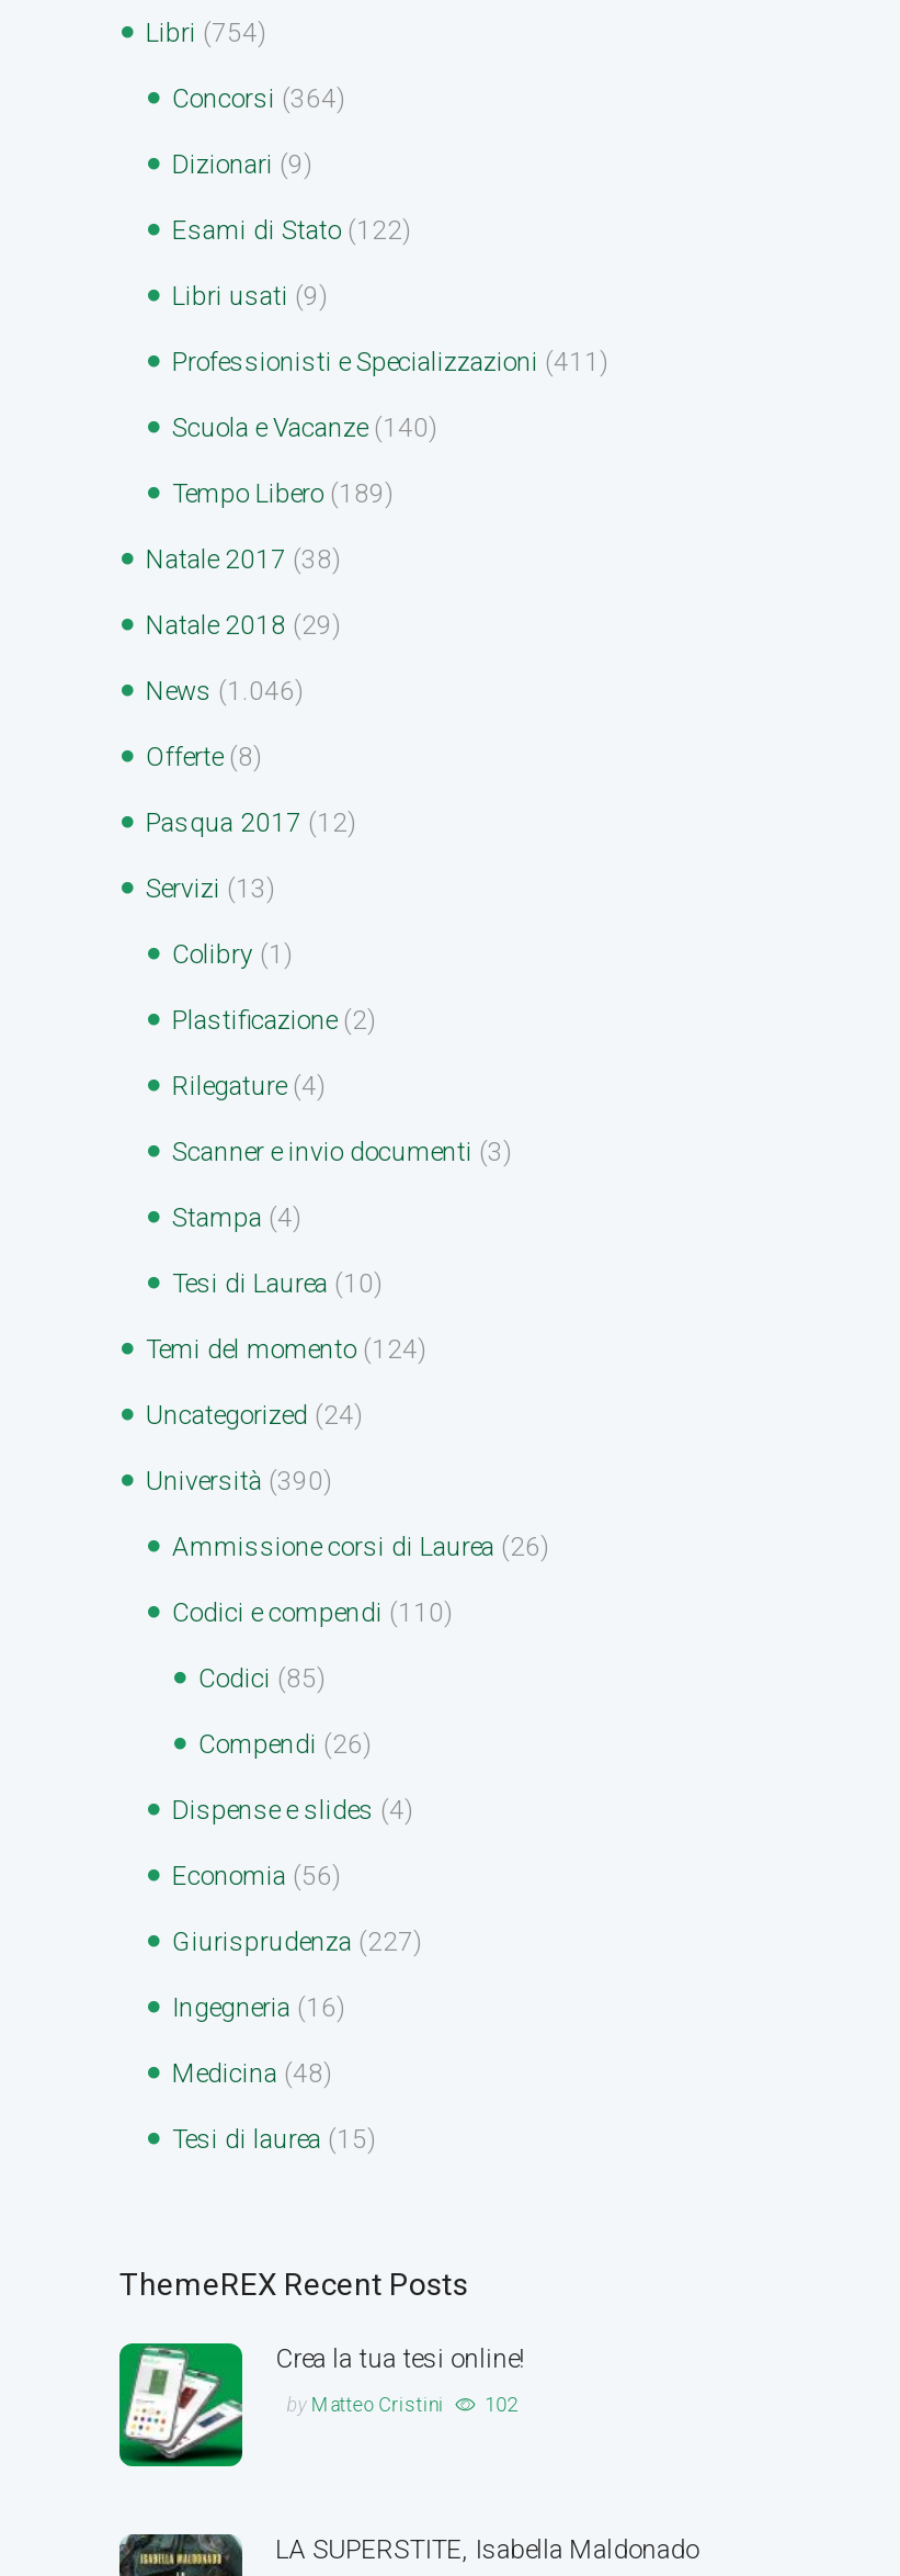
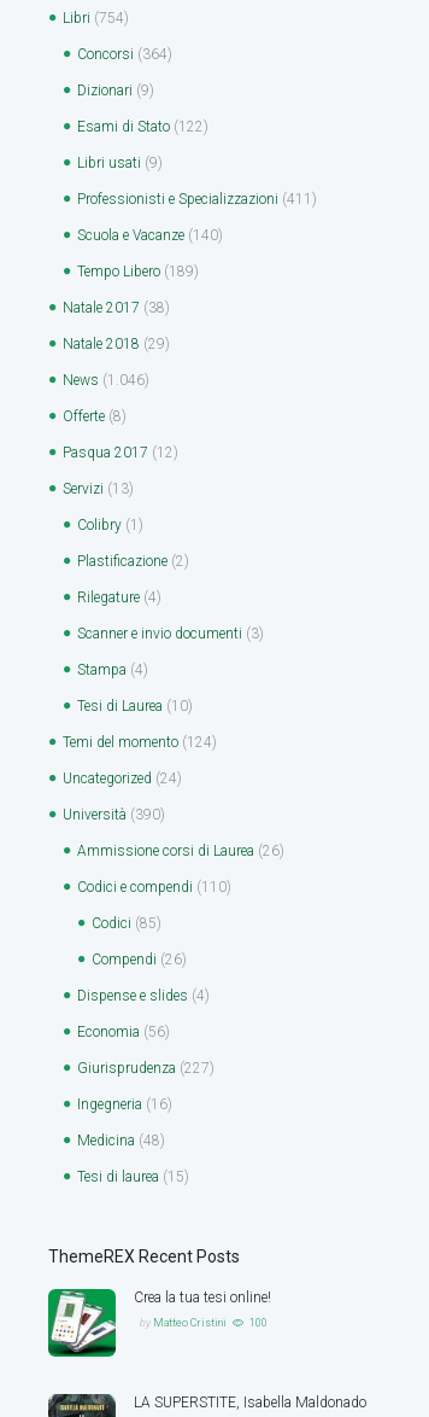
- by Matteo Cristini 102
+ by Matteo Cristini 100
